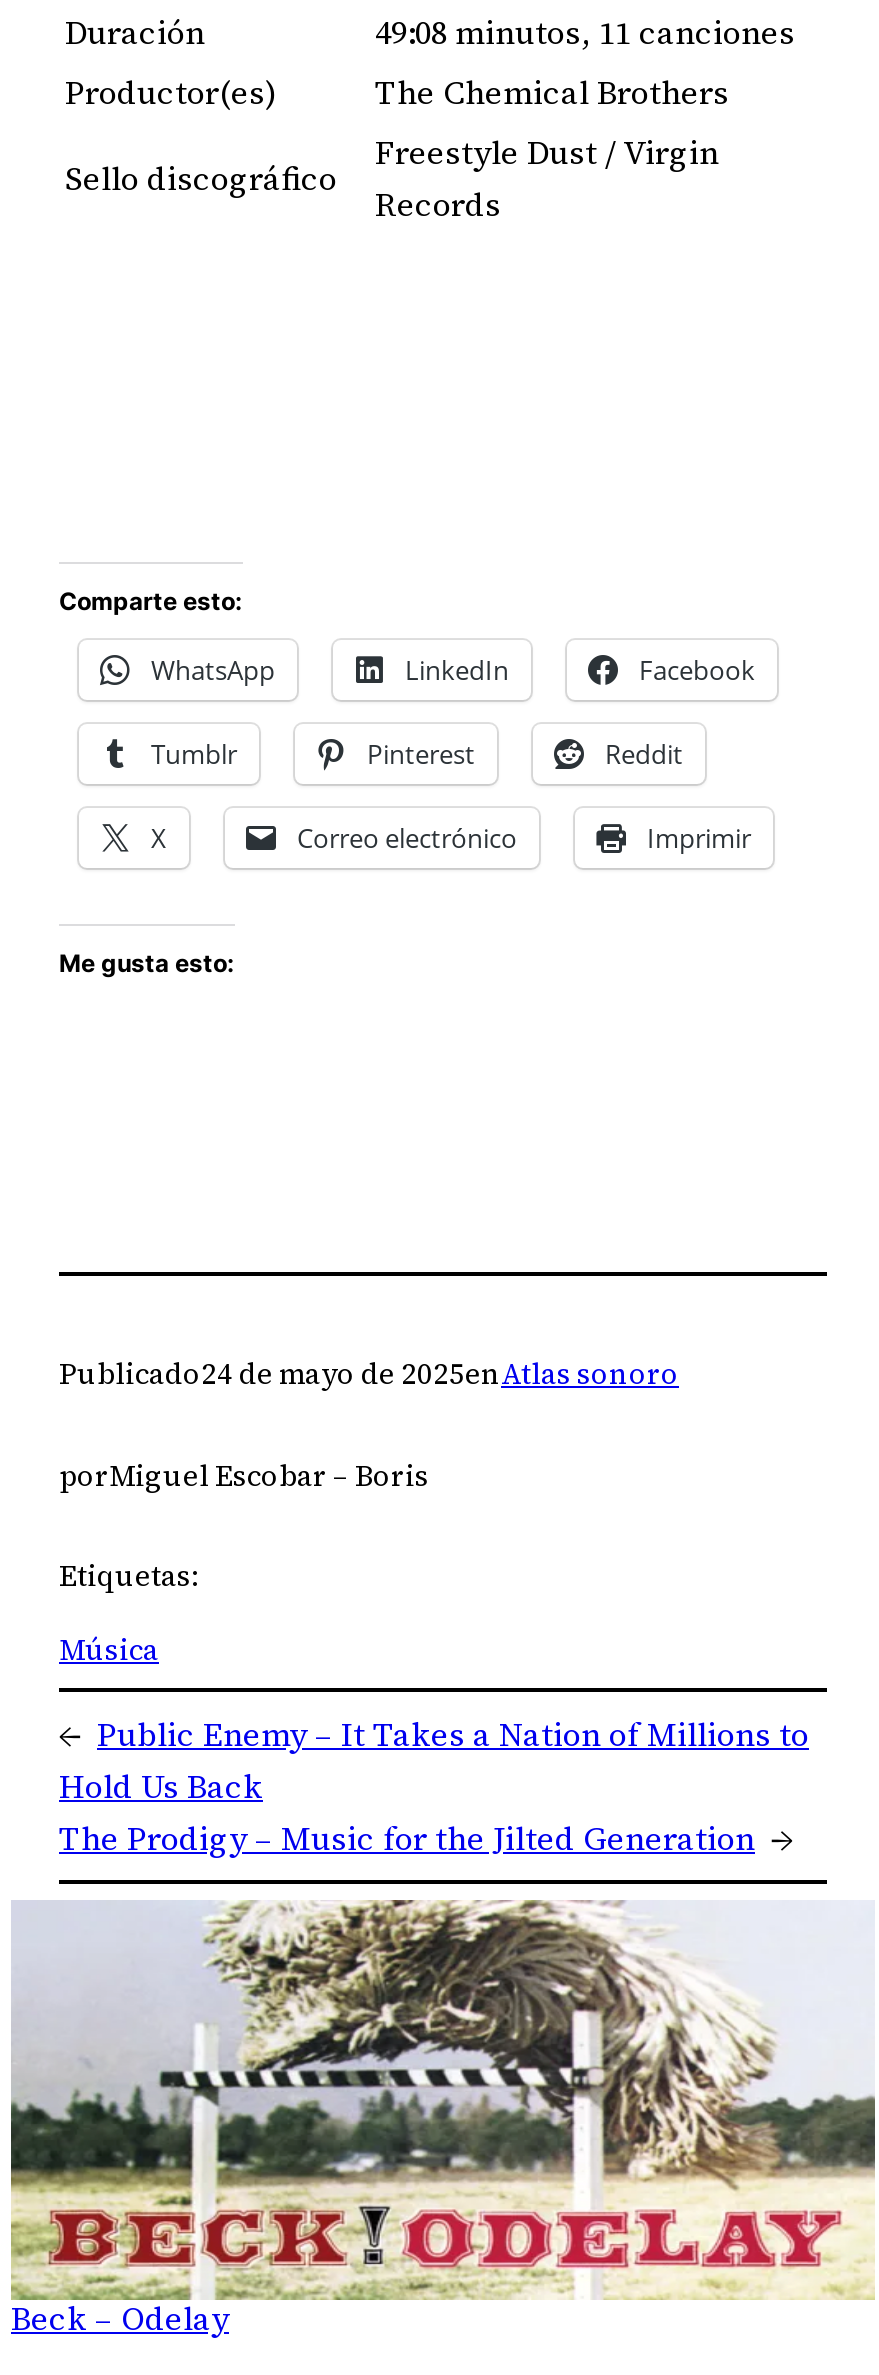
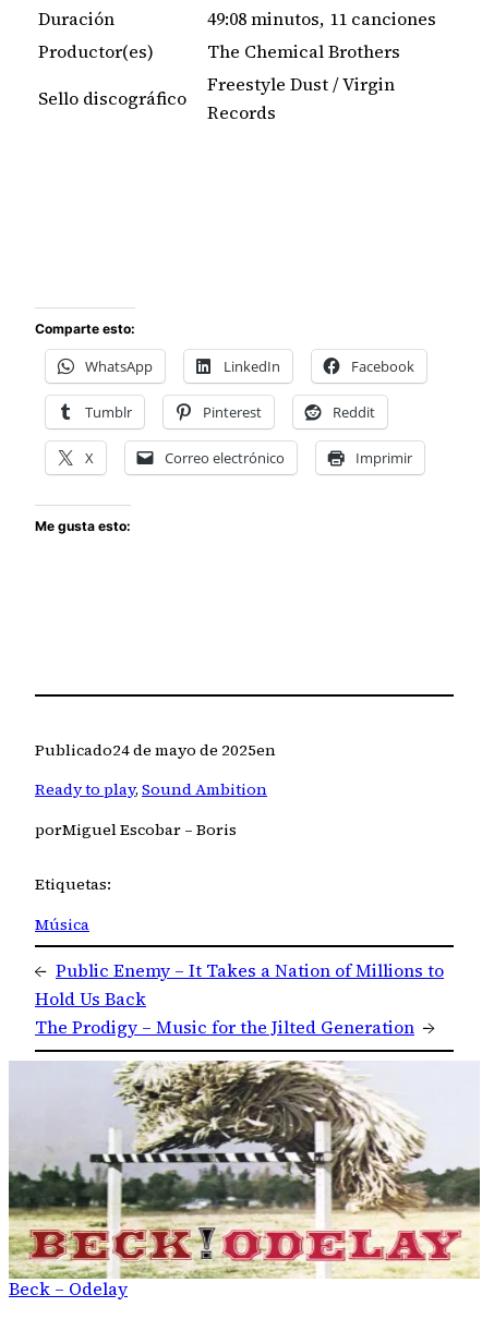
- Publicado24 de mayo de 2025enAtlas sonoro
+ Publicado24 de mayo de 2025en
+ Ready to play, Sound Ambition
